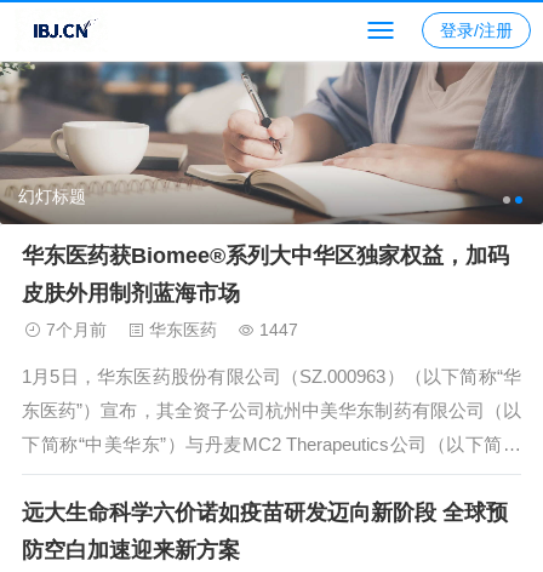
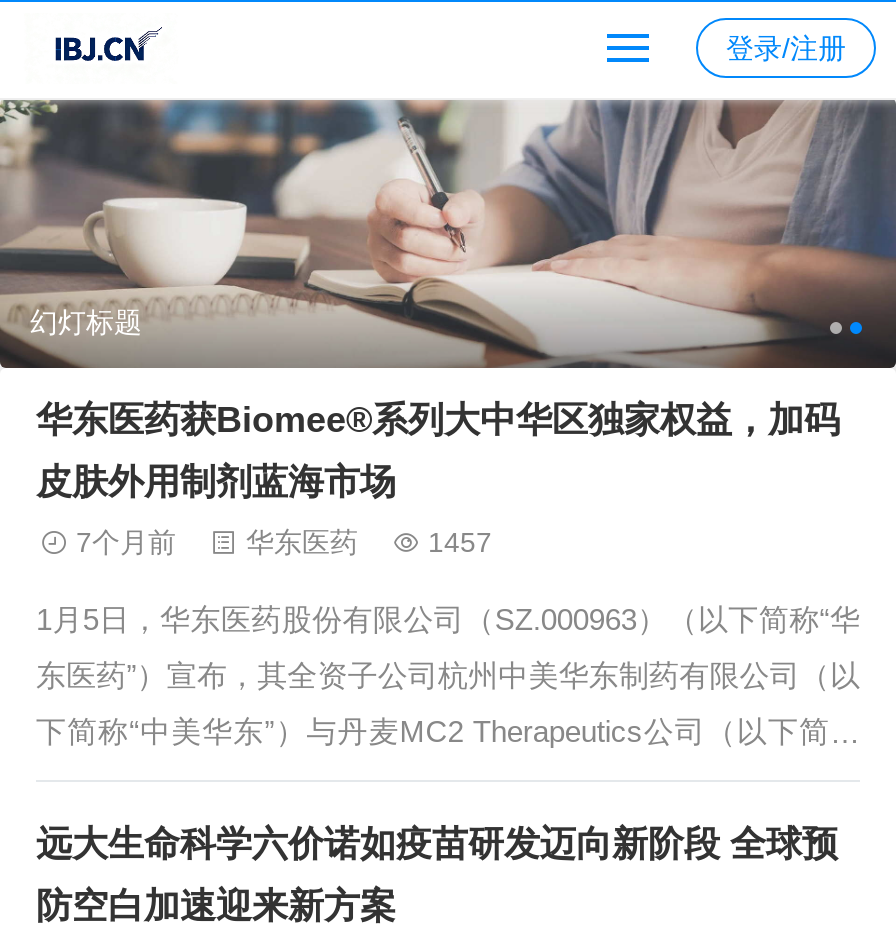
- 1447
+ 1457
